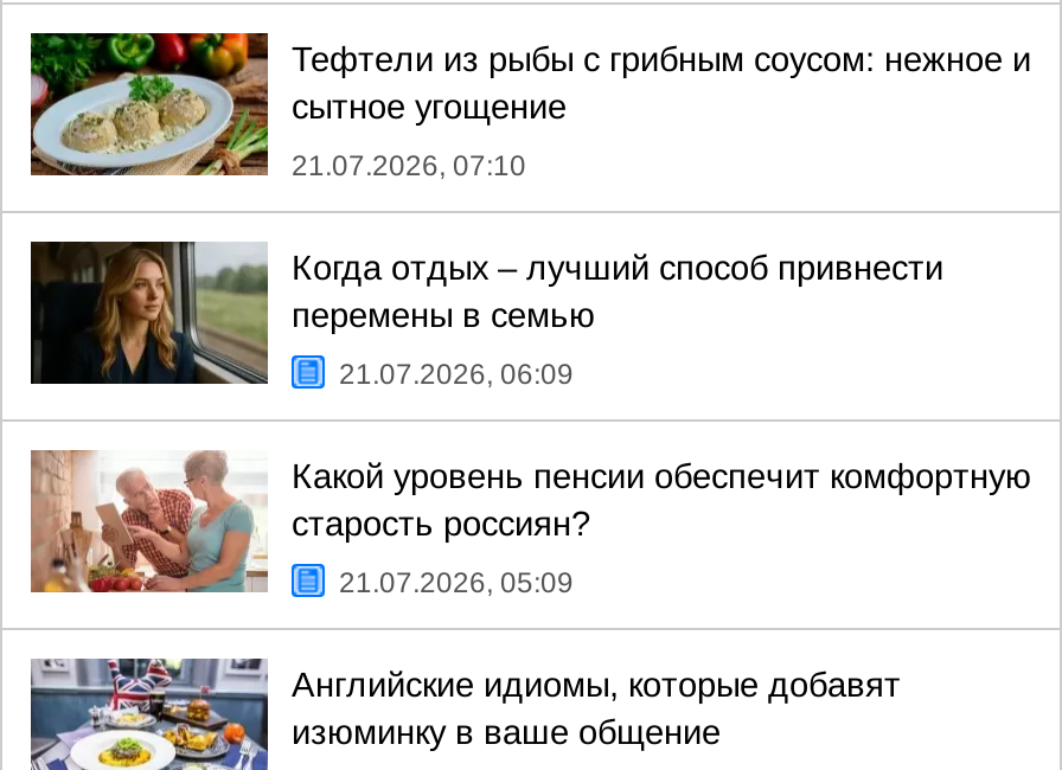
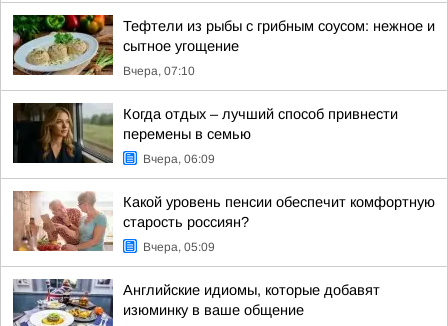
- 21.07.2026, 07:10
+ Вчера, 07:10

- 21.07.2026, 06:09
+ Вчера, 06:09

- 21.07.2026, 05:09
+ Вчера, 05:09
